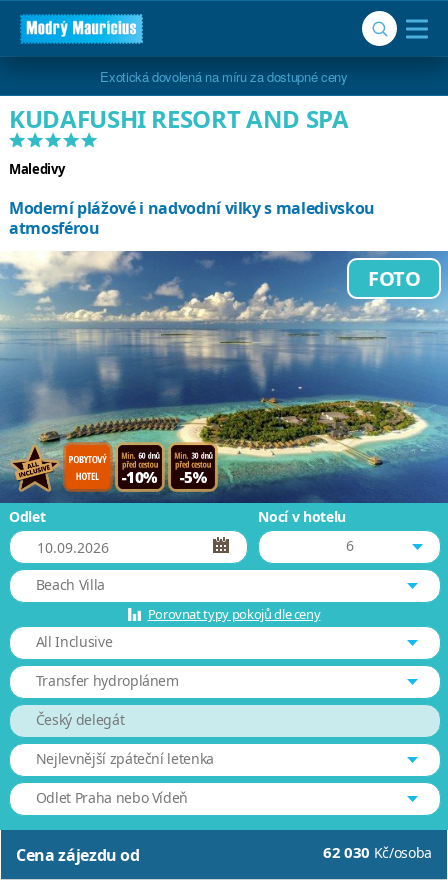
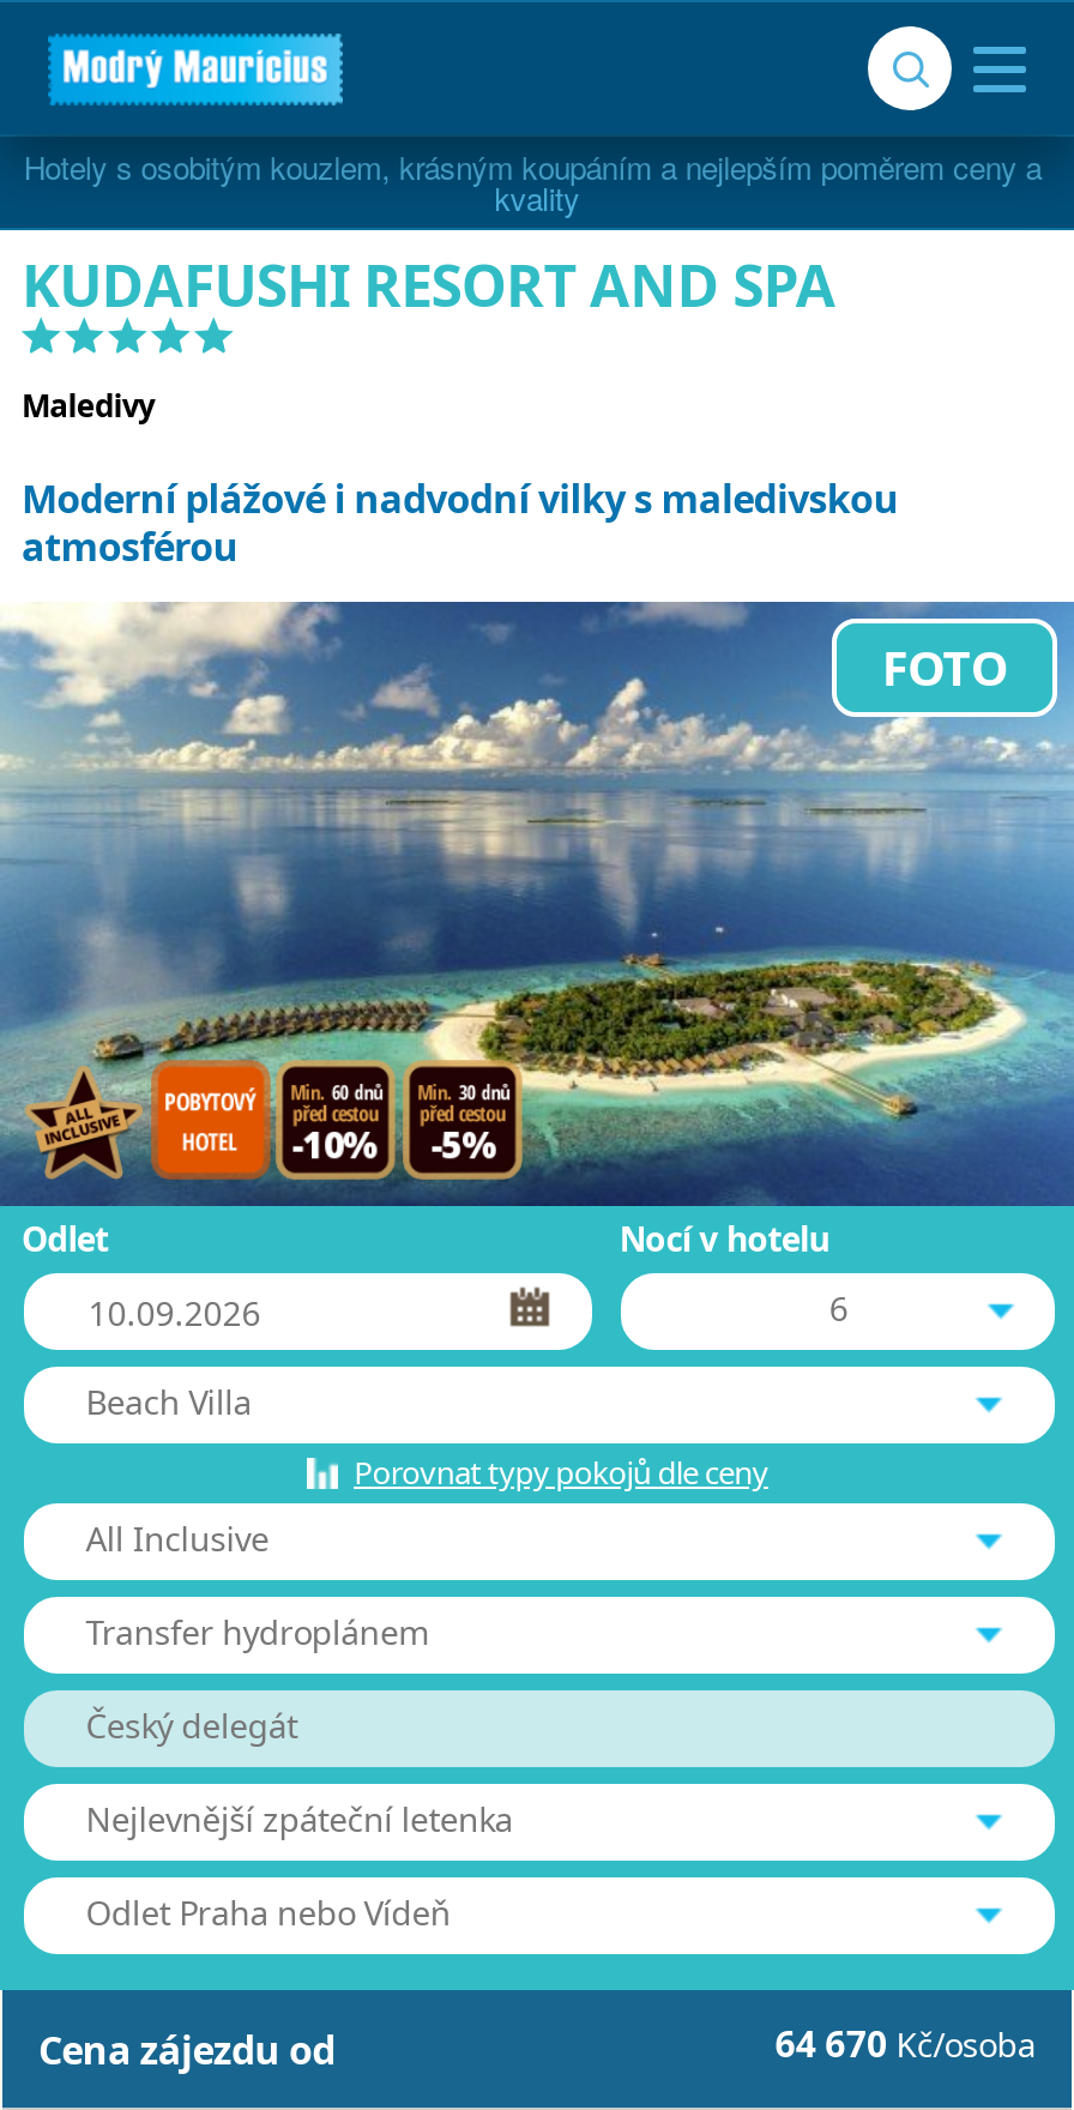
- Exotická dovolená na míru za dostupné ceny
+ Hotely s osobitým kouzlem, krásným koupáním a nejlepším poměrem ceny a
+ kvality

- 62 030 Kč/osoba
+ 64 670 Kč/osoba
